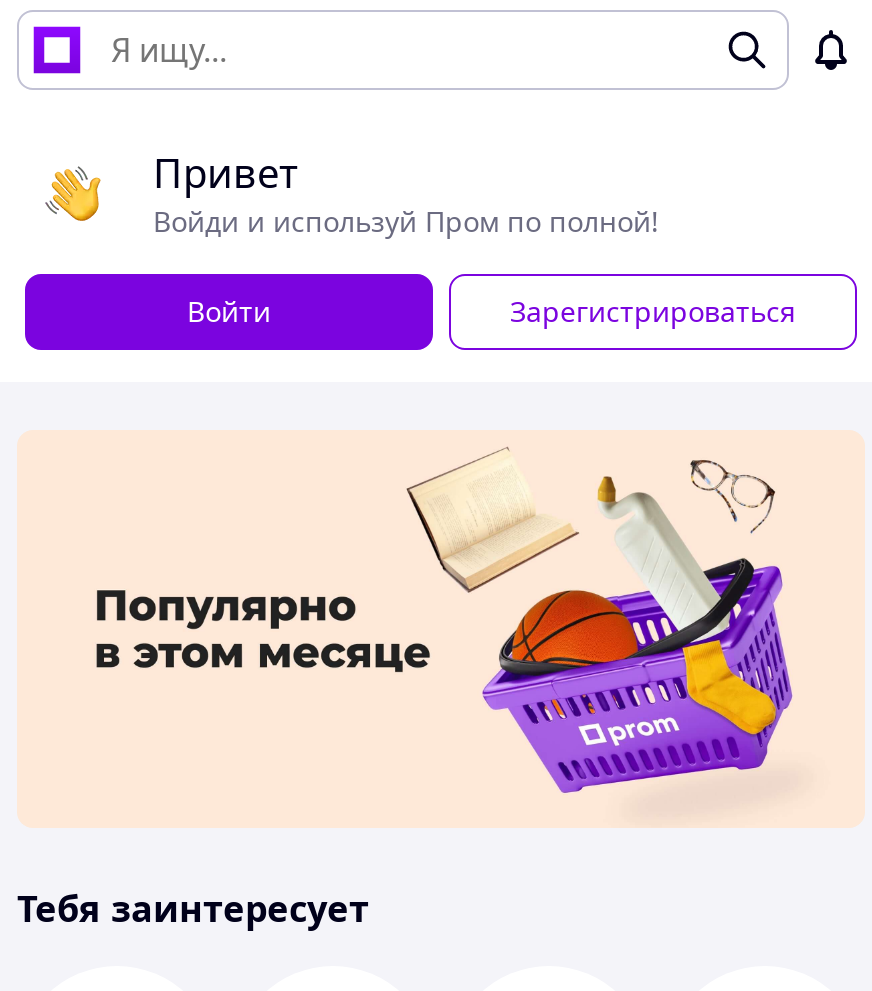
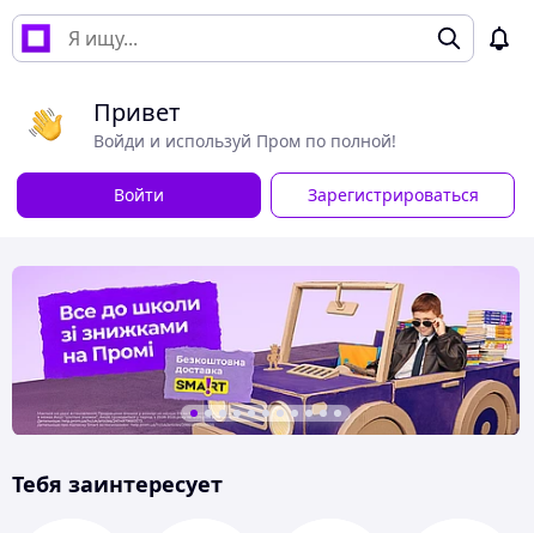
- [image]
+ [image]
